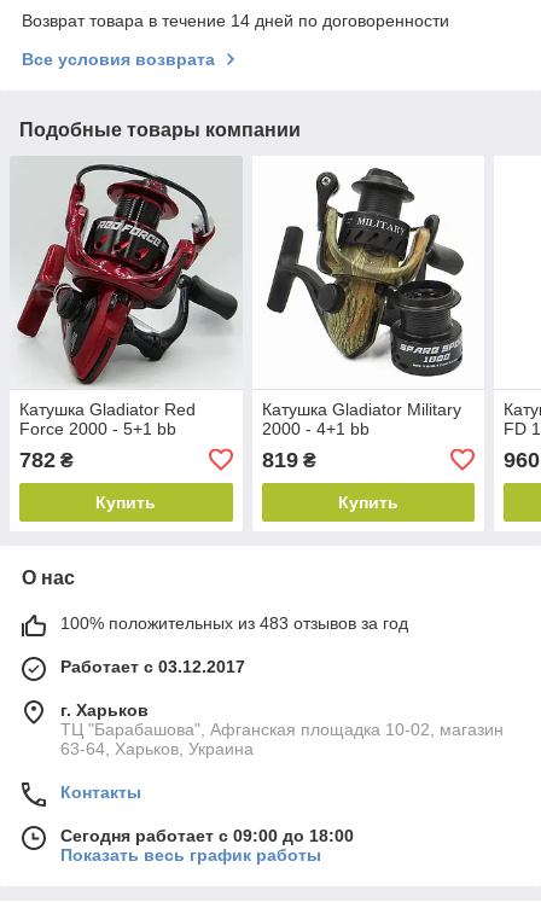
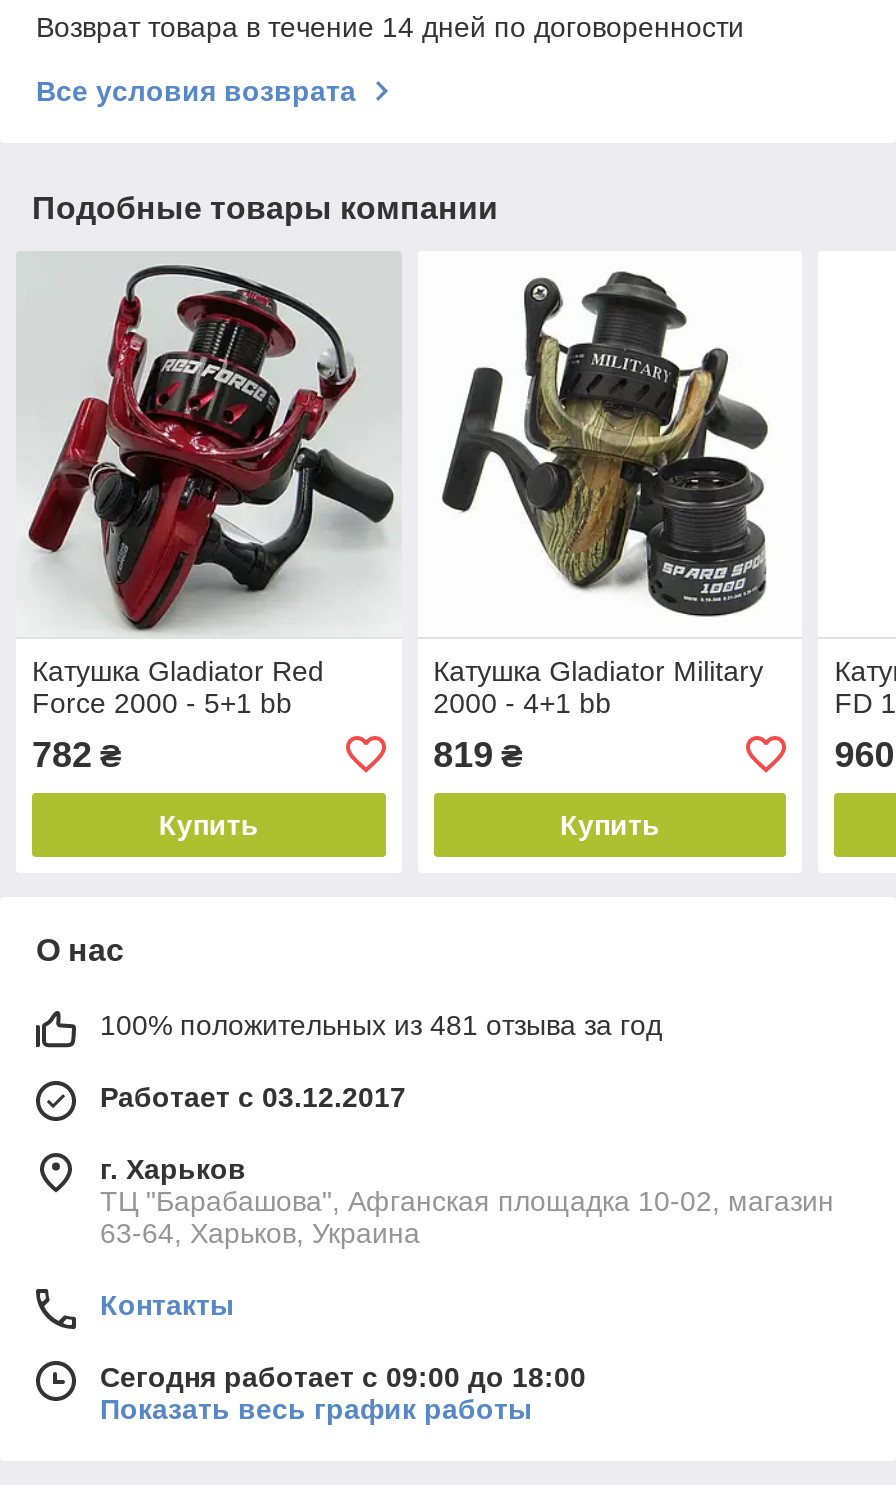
- 100% положительных из 483 отзывов за год
+ 100% положительных из 481 отзыва за год
